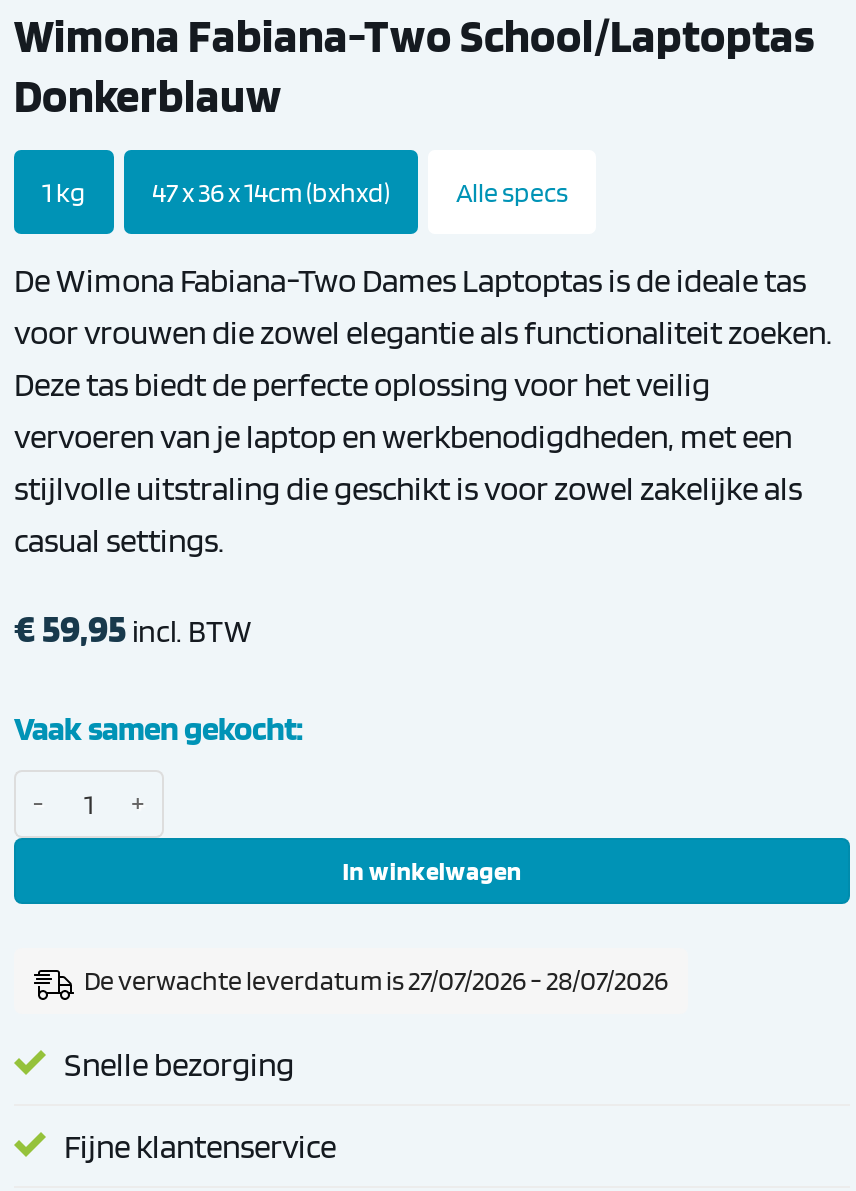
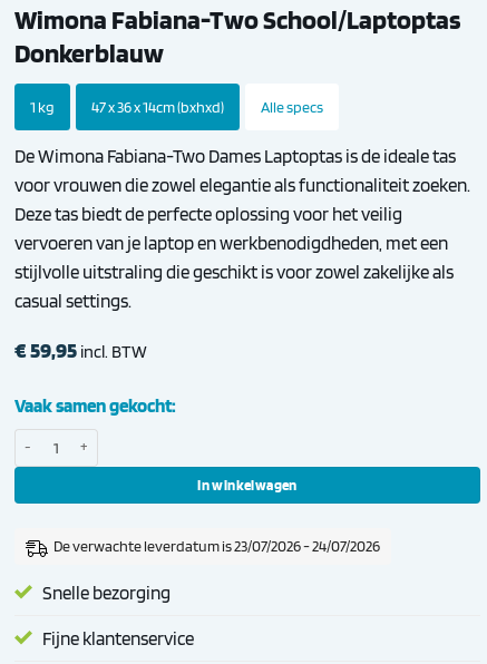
- De verwachte leverdatum is 27/07/2026 - 28/07/2026
+ De verwachte leverdatum is 23/07/2026 - 24/07/2026
